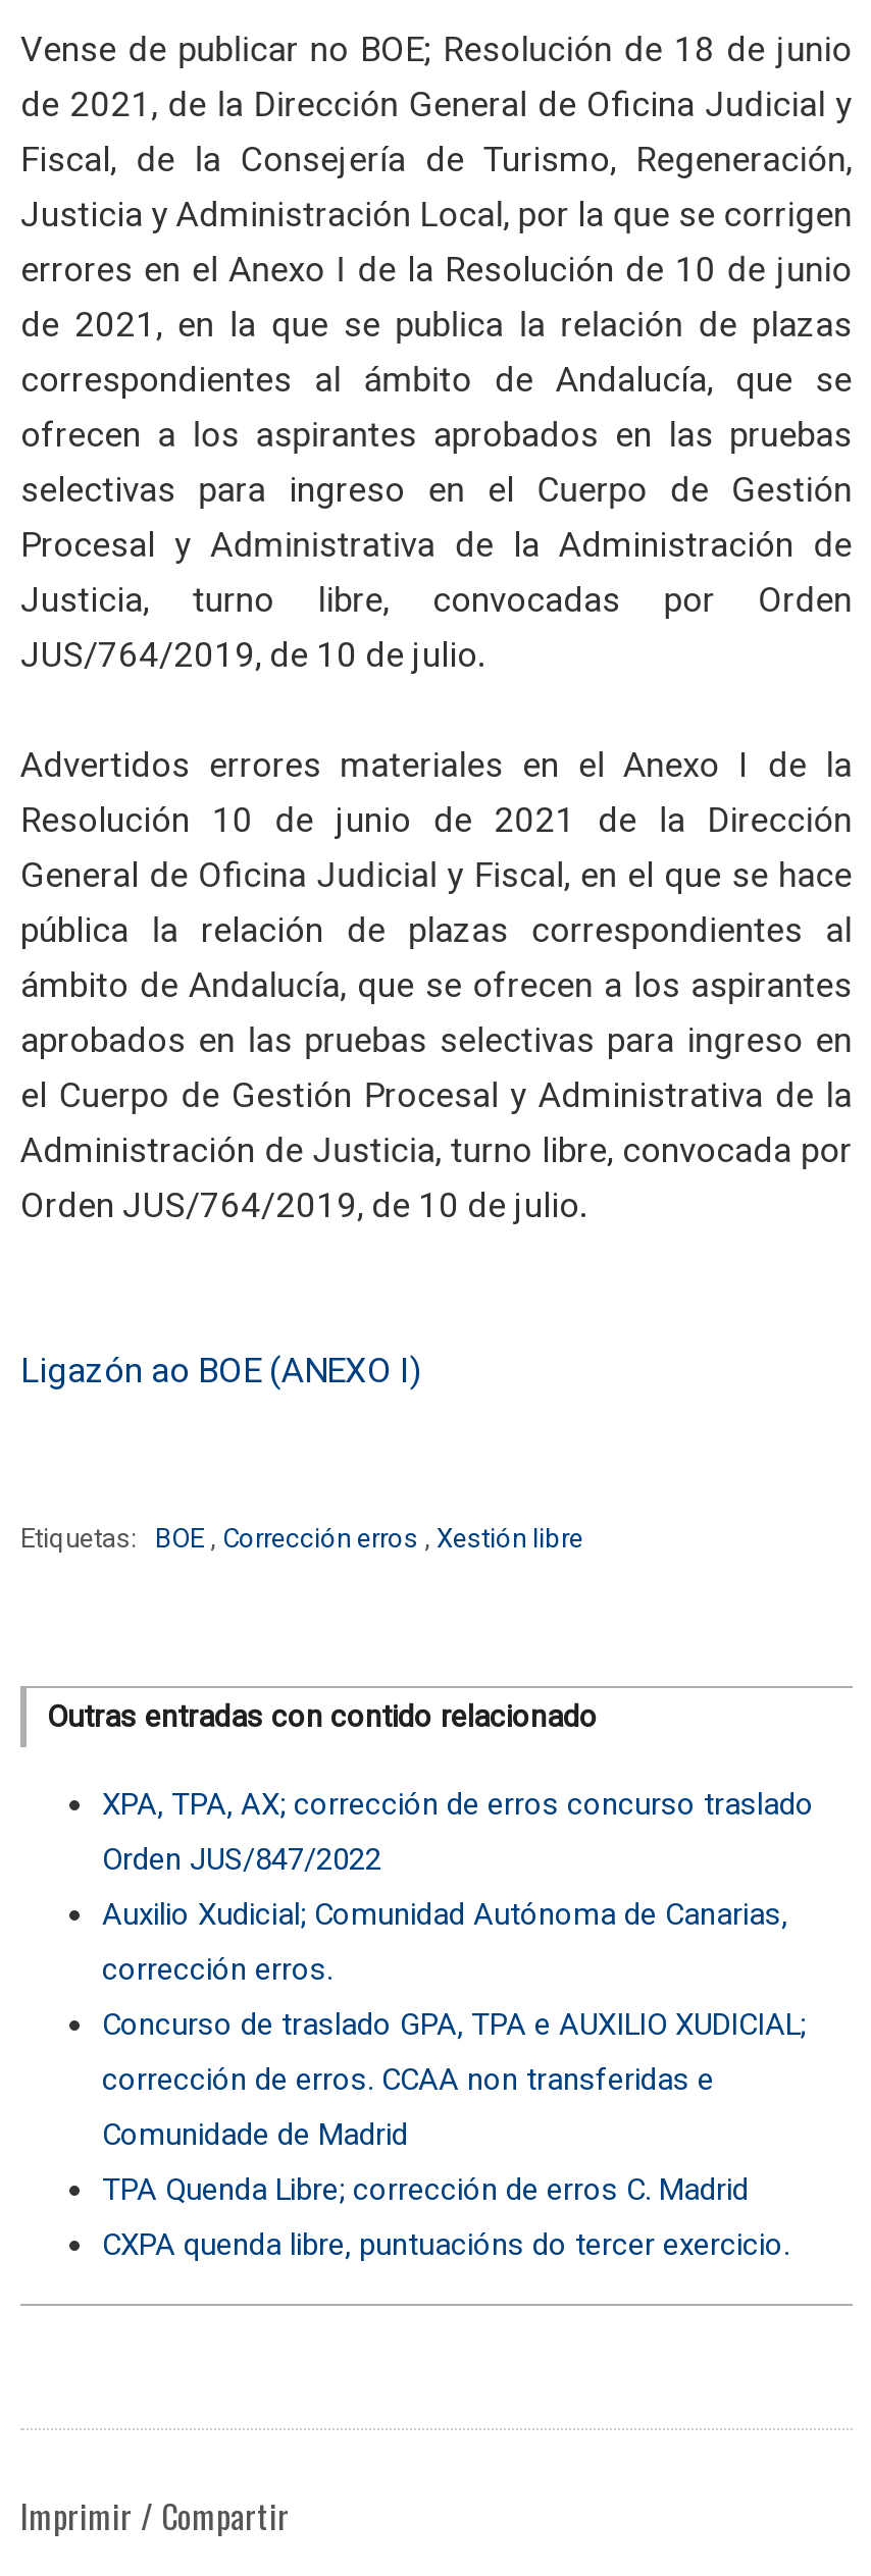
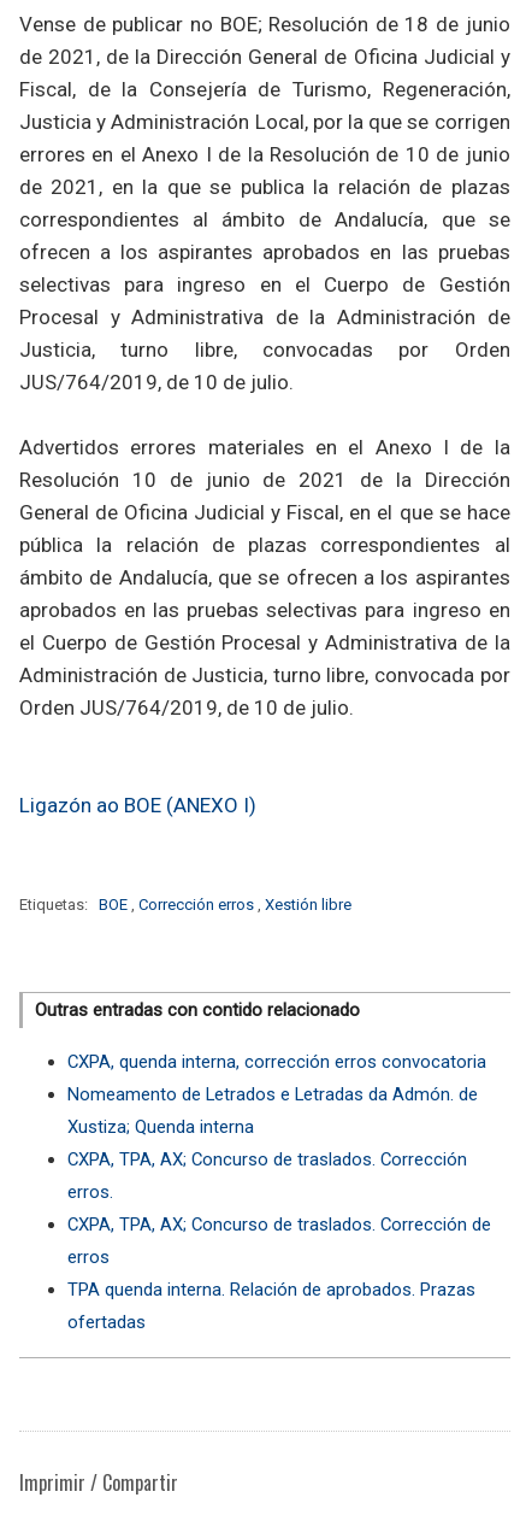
- XPA, TPA, AX; corrección de erros concurso traslado
+ CXPA, quenda interna, corrección erros convocatoria

- Orden JUS/847/2022
+ Nomeamento de Letrados e Letradas da Admón. de

- Auxilio Xudicial; Comunidad Autónoma de Canarias,
+ Xustiza; Quenda interna

- corrección erros.
+ CXPA, TPA, AX; Concurso de traslados. Corrección

- Concurso de traslado GPA, TPA e AUXILIO XUDICIAL;
+ erros.

- corrección de erros. CCAA non transferidas e
+ CXPA, TPA, AX; Concurso de traslados. Corrección de

- Comunidade de Madrid
+ erros

- TPA Quenda Libre; corrección de erros C. Madrid
+ TPA quenda interna. Relación de aprobados. Prazas

- CXPA quenda libre, puntuacións do tercer exercicio.
+ ofertadas
